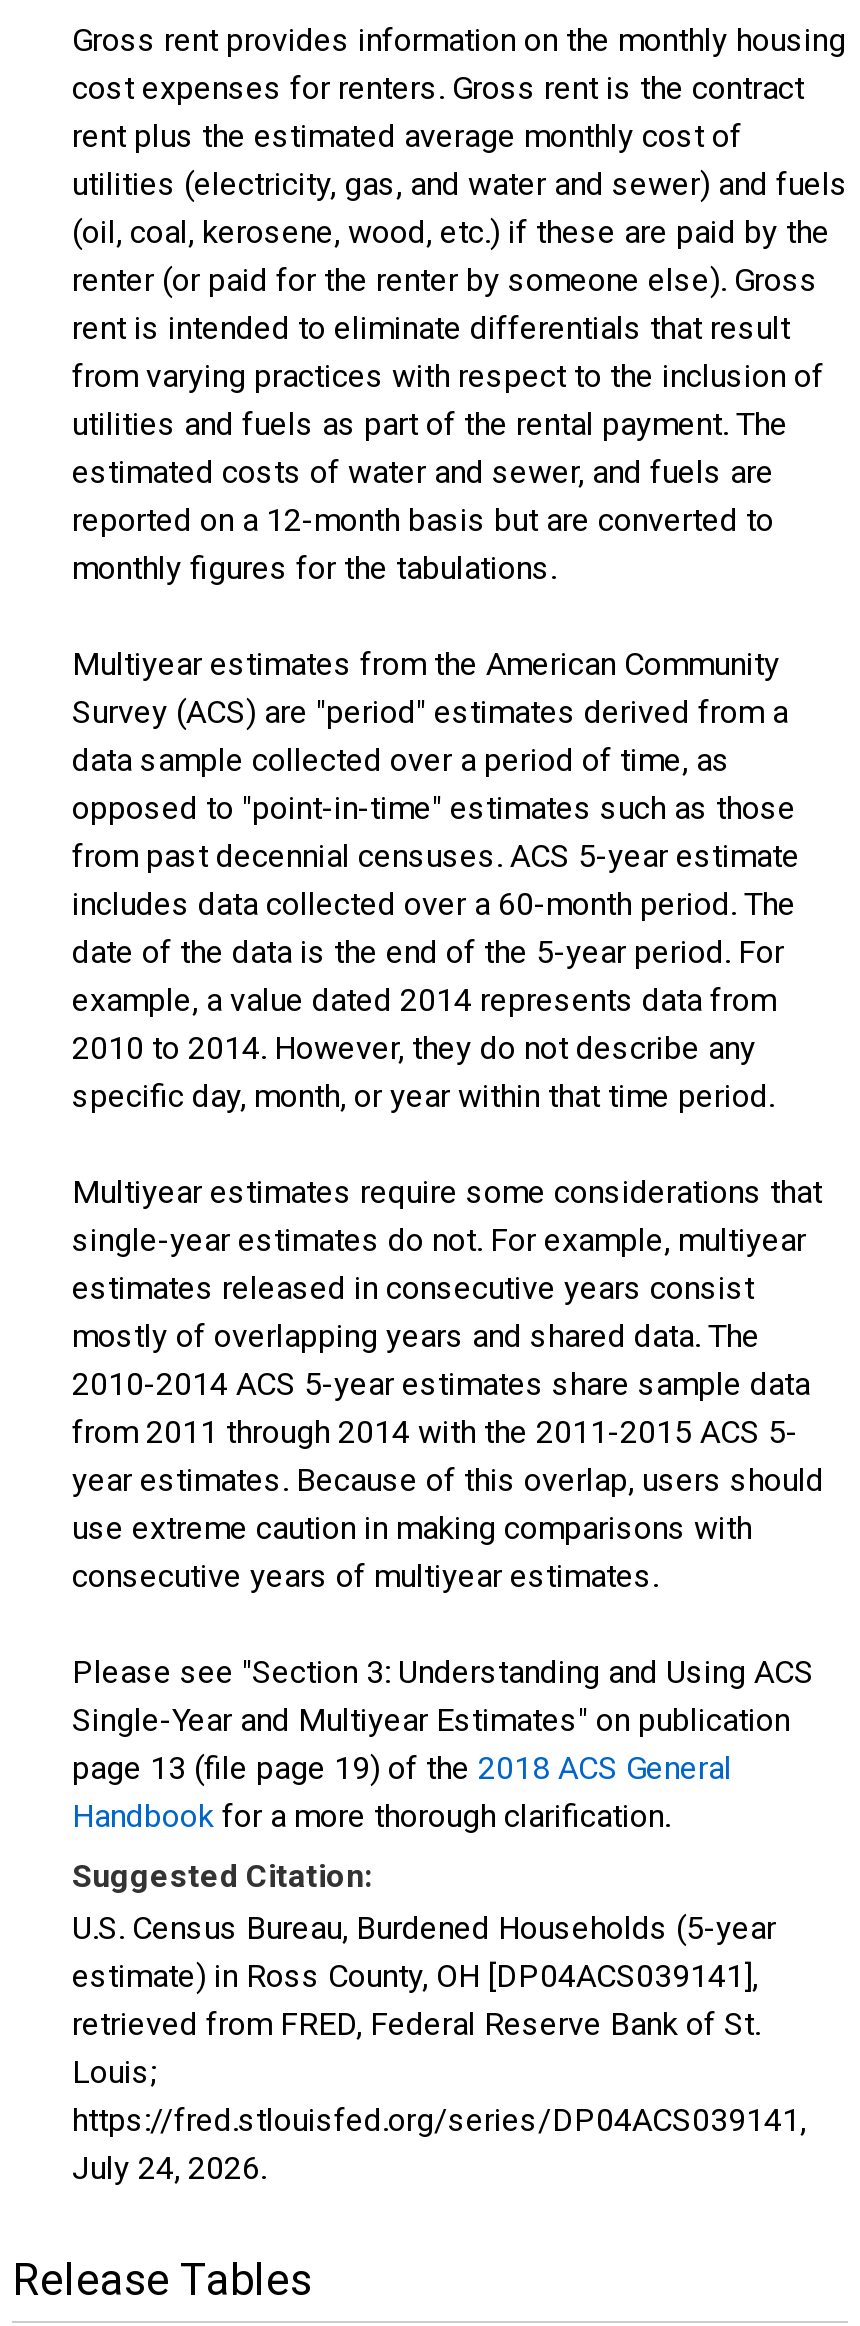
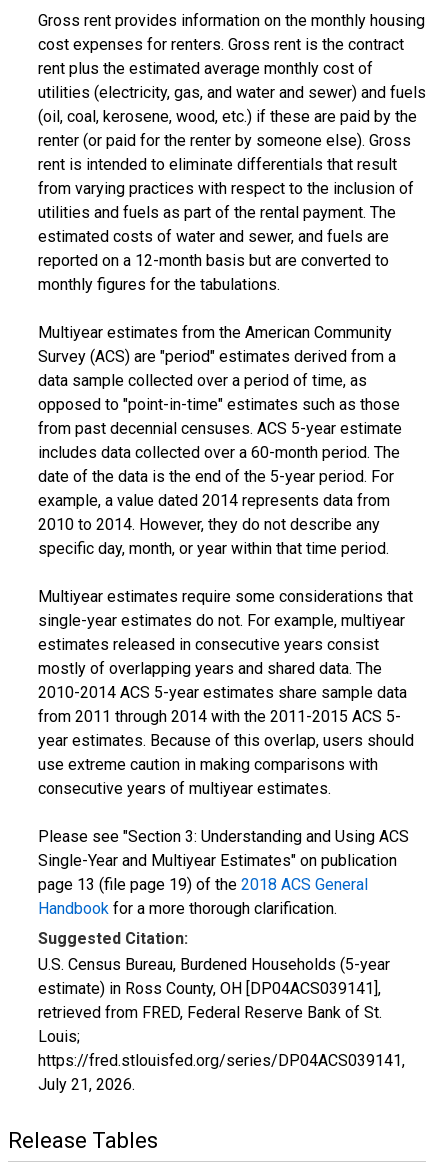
- July 24, 2026.
+ July 21, 2026.
